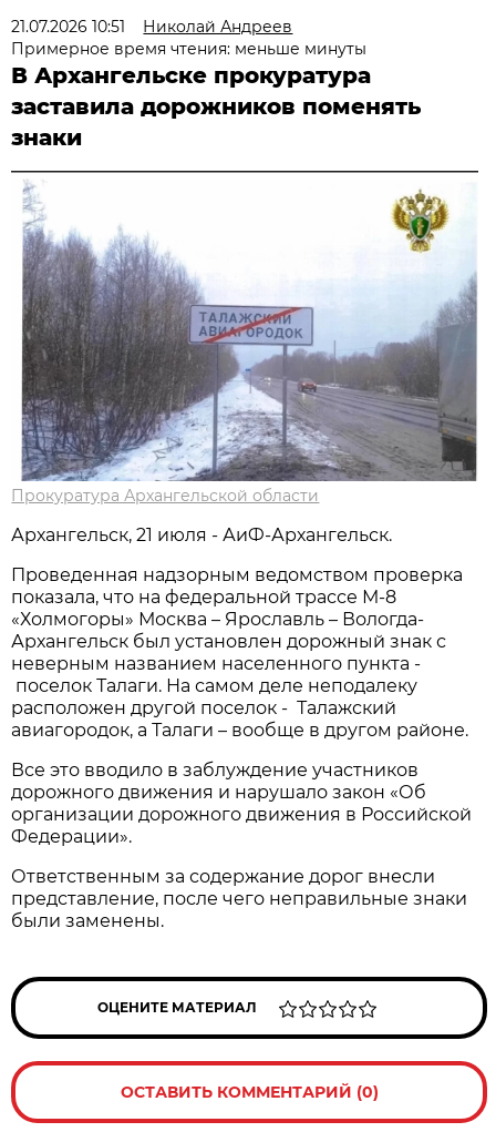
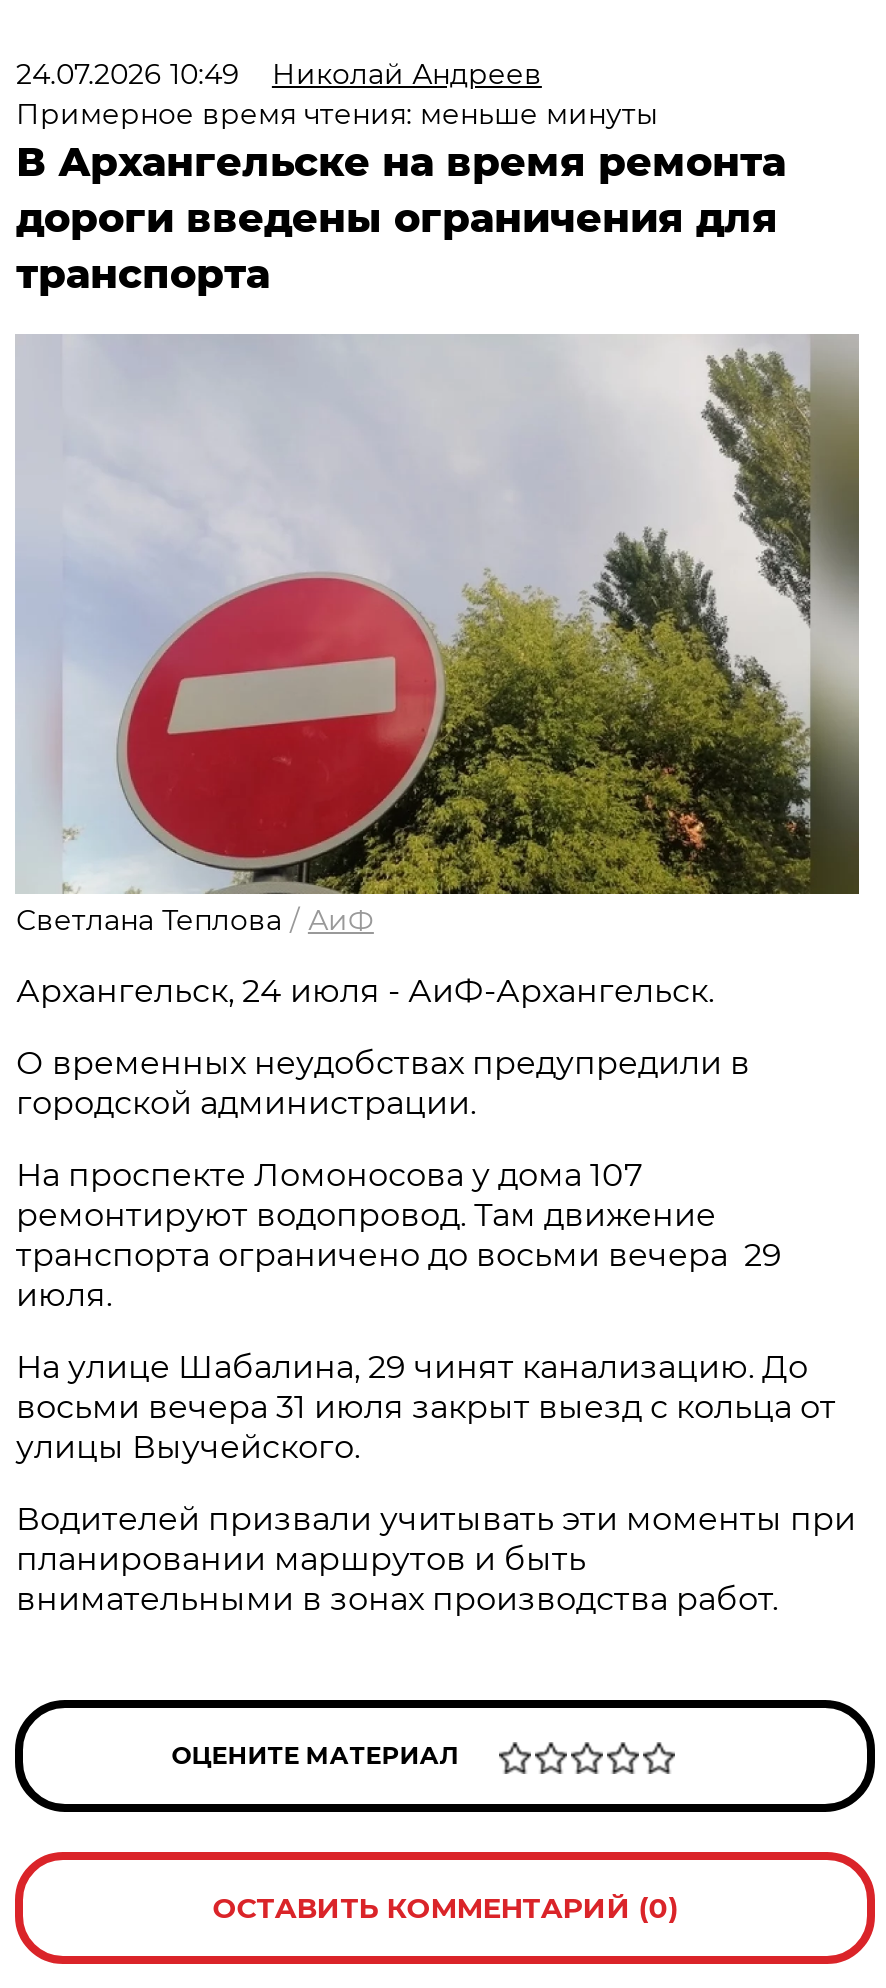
- 21.07.2026 10:51 Николай Андреев
+ 24.07.2026 10:49 Николай Андреев

- В Архангельске прокуратура
- заставила дорожников поменять
- знаки
+ В Архангельске на время ремонта
+ дороги введены ограничения для
+ транспорта

- [image]
- Прокуратура Архангельской области
- Архангельск, 21 июля - АиФ-Архангельск.
- Проведенная надзорным ведомством проверка
- показала, что на федеральной трассе М-8
- «Холмогоры» Москва – Ярославль – Вологда-
- Архангельск был установлен дорожный знак с
- неверным названием населенного пункта -
- поселок Талаги. На самом деле неподалеку
- расположен другой поселок - Талажский
- авиагородок, а Талаги – вообще в другом районе.
- Все это вводило в заблуждение участников
- дорожного движения и нарушало закон «Об
- организации дорожного движения в Российской
- Федерации».
- Ответственным за содержание дорог внесли
- представление, после чего неправильные знаки
- были заменены.
+ [image]
+ Светлана Теплова / АиФ
+ Архангельск, 24 июля - АиФ-Архангельск.
+ О временных неудобствах предупредили в
+ городской администрации.
+ На проспекте Ломоносова у дома 107
+ ремонтируют водопровод. Там движение
+ транспорта ограничено до восьми вечера 29
+ июля.
+ На улице Шабалина, 29 чинят канализацию. До
+ восьми вечера 31 июля закрыт выезд с кольца от
+ улицы Выучейского.
+ Водителей призвали учитывать эти моменты при
+ планировании маршрутов и быть
+ внимательными в зонах производства работ.
